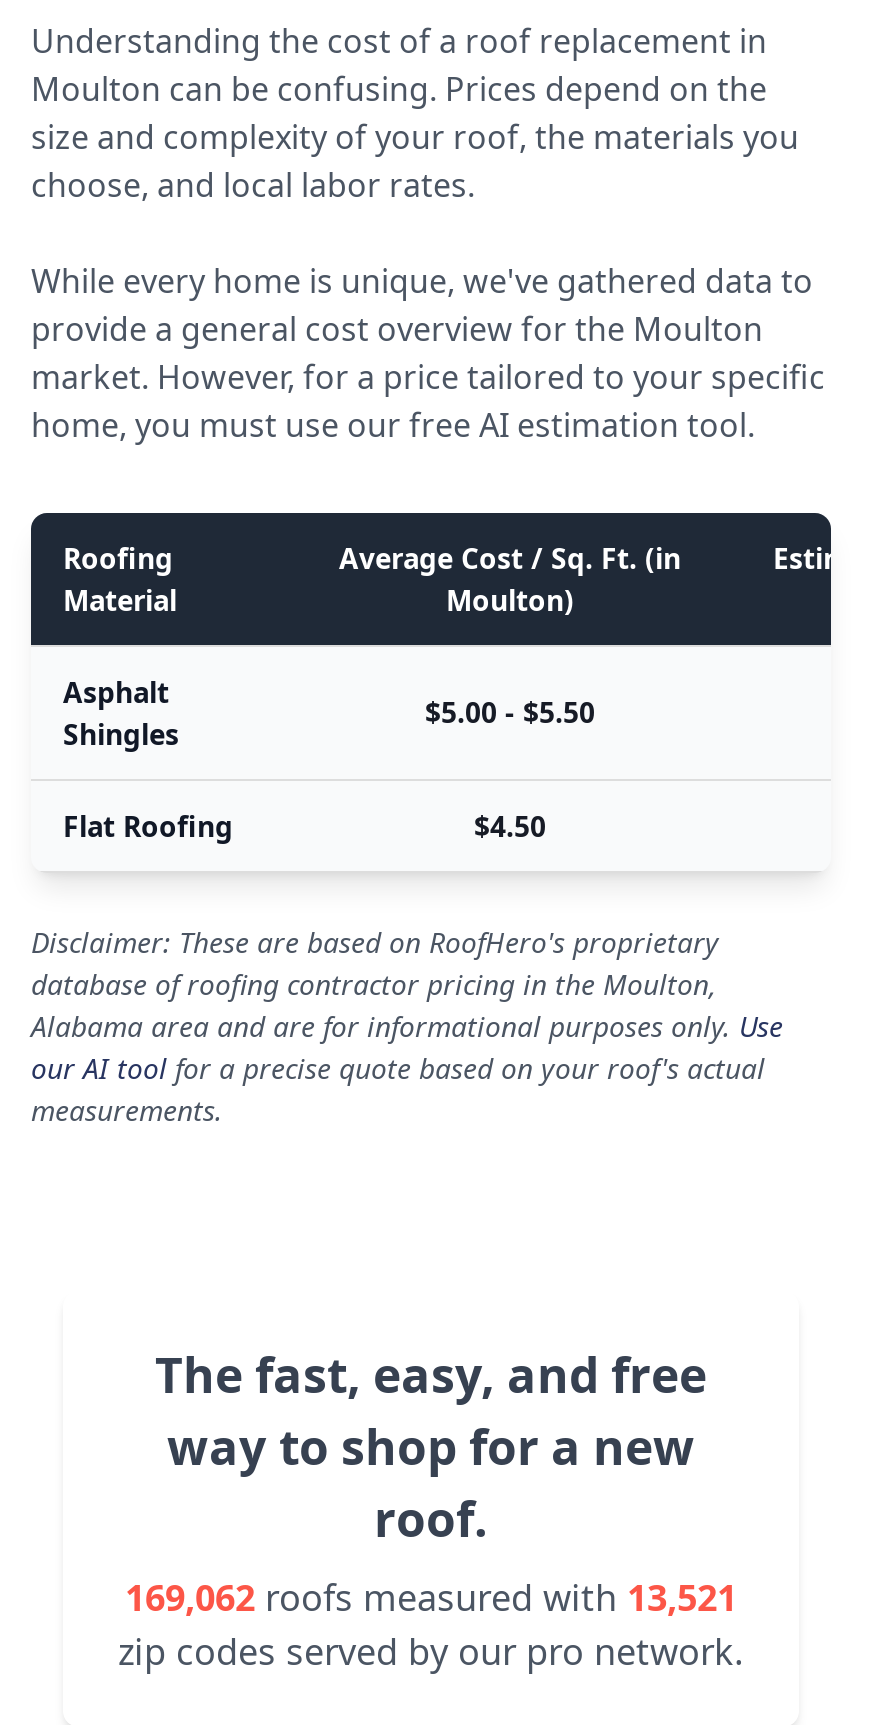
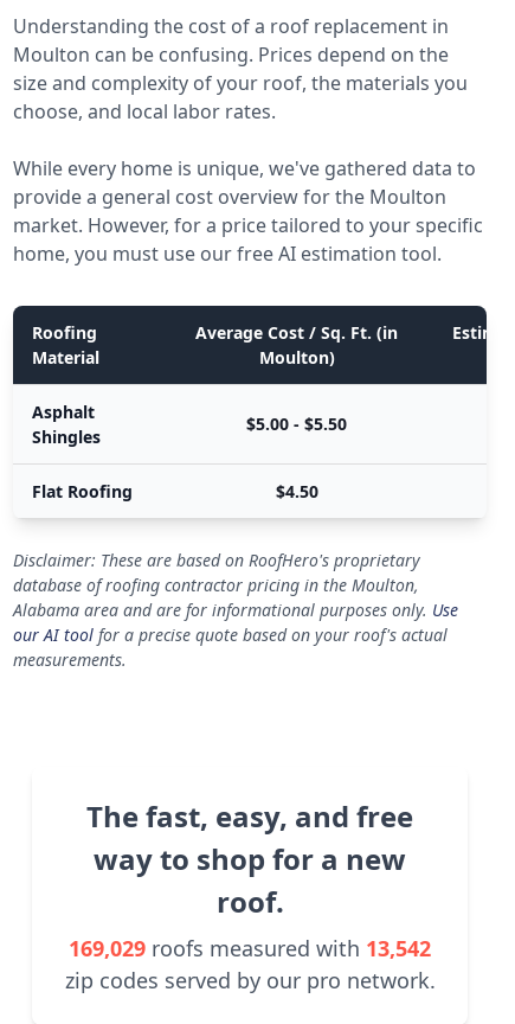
- 169,062 roofs measured with 13,521
+ 169,029 roofs measured with 13,542
